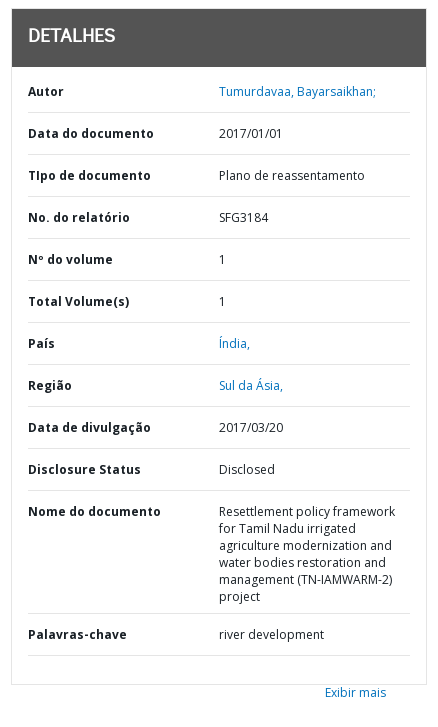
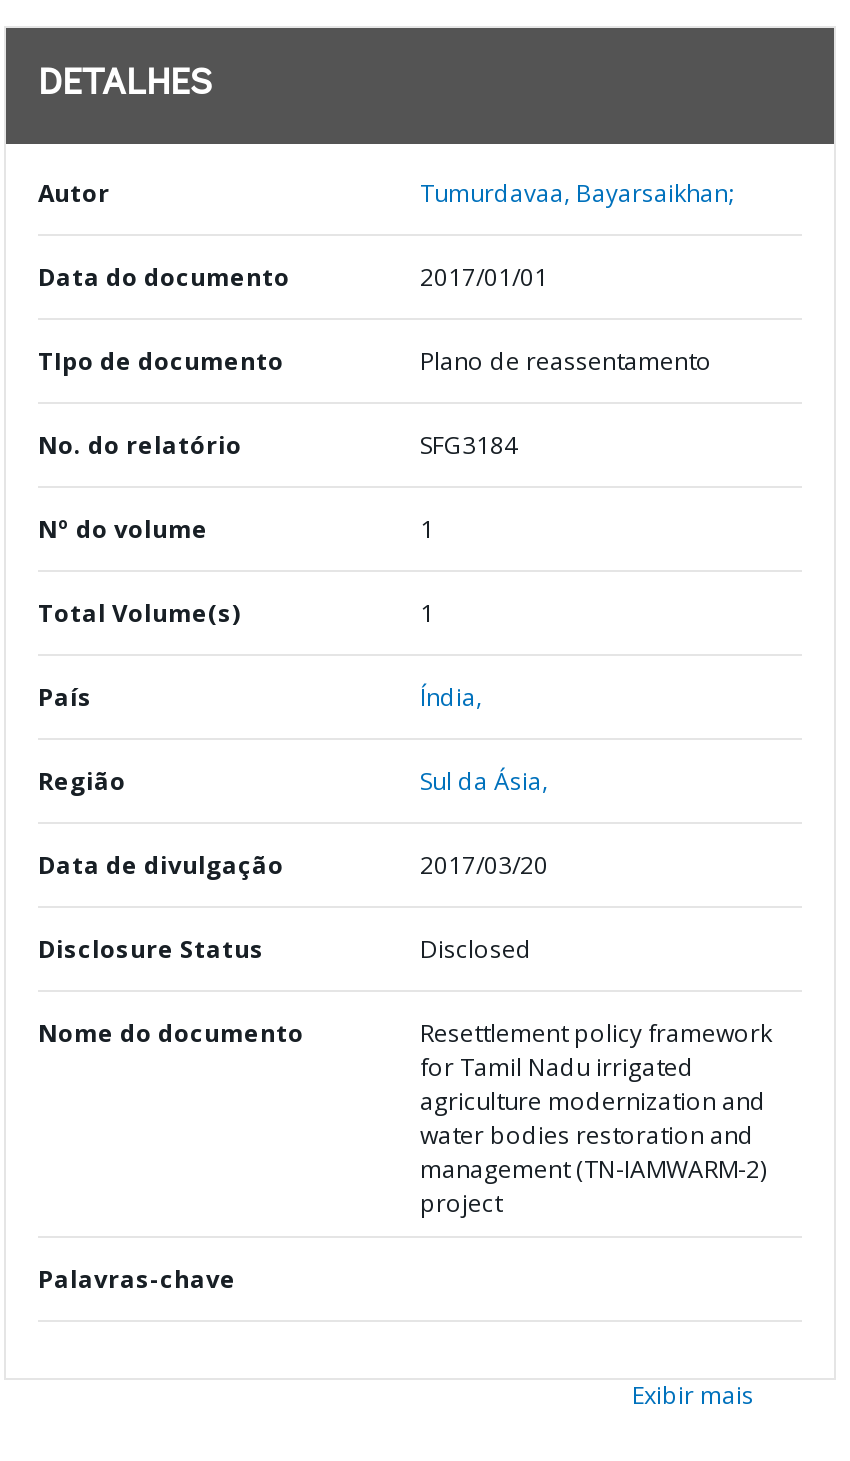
- river development
